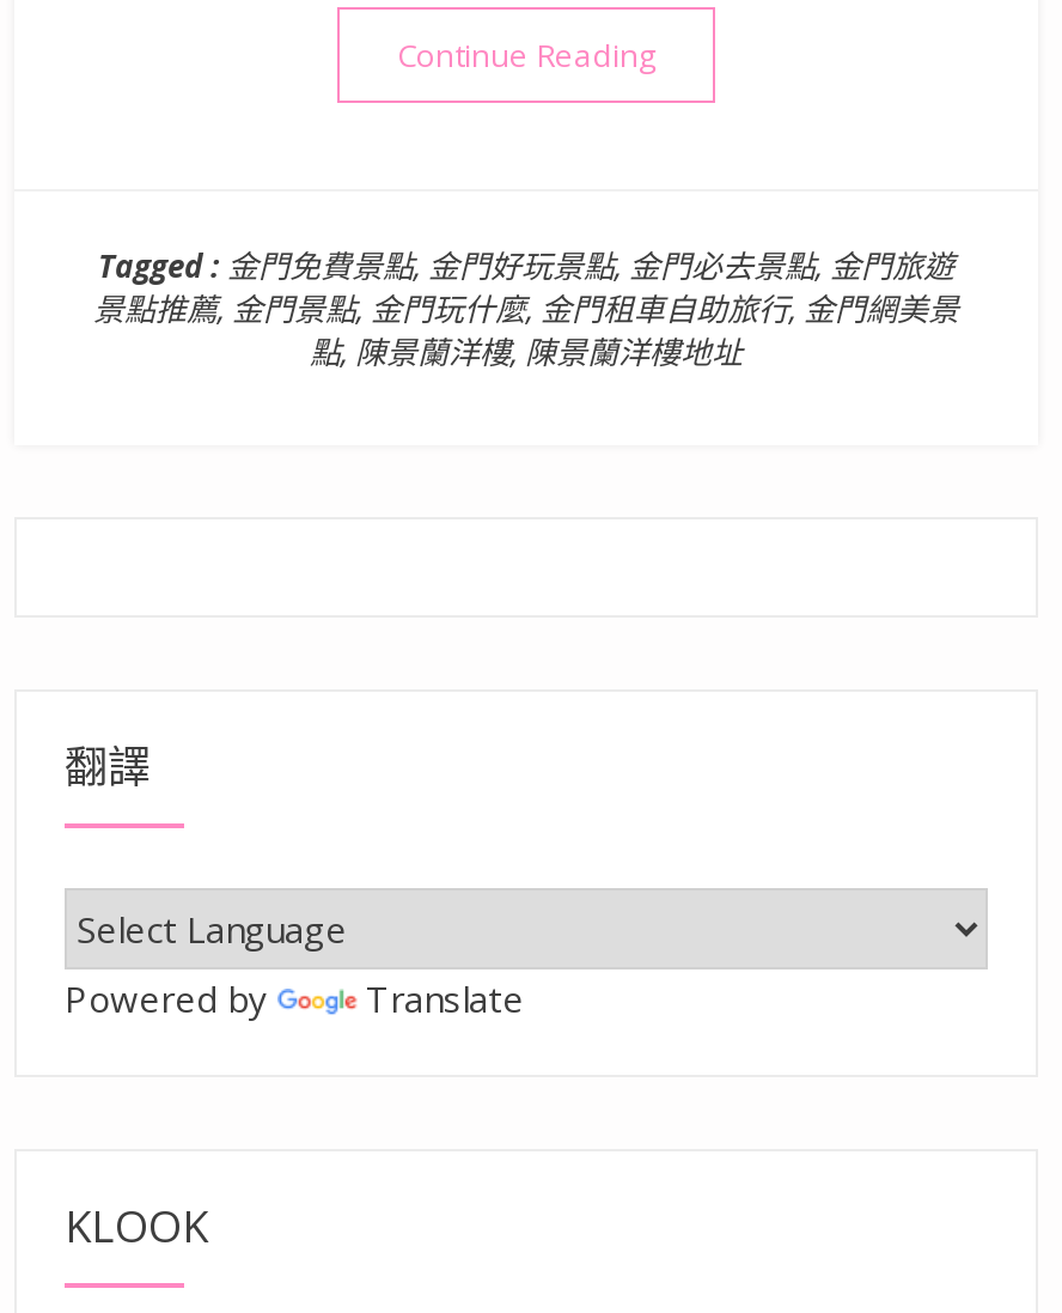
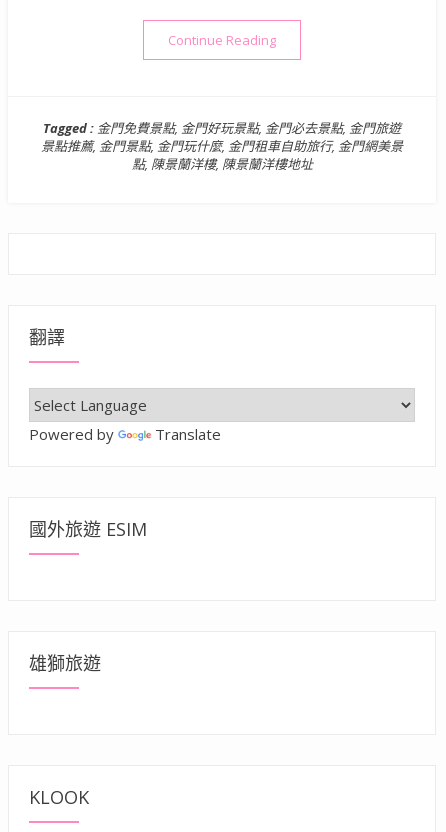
+ 國外旅遊 ESIM

+ 雄獅旅遊
